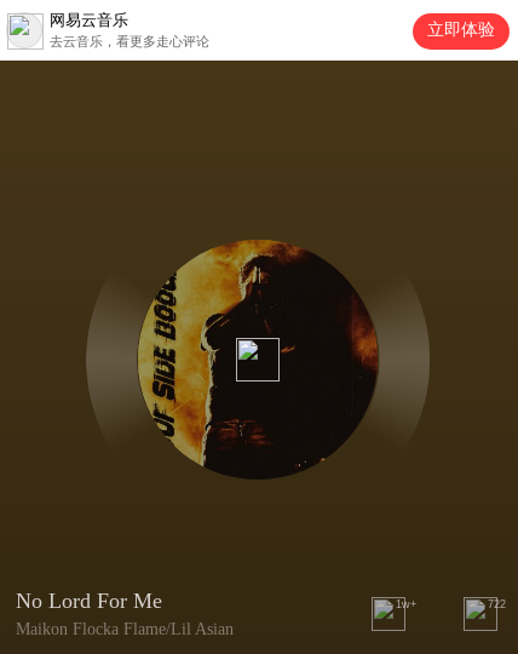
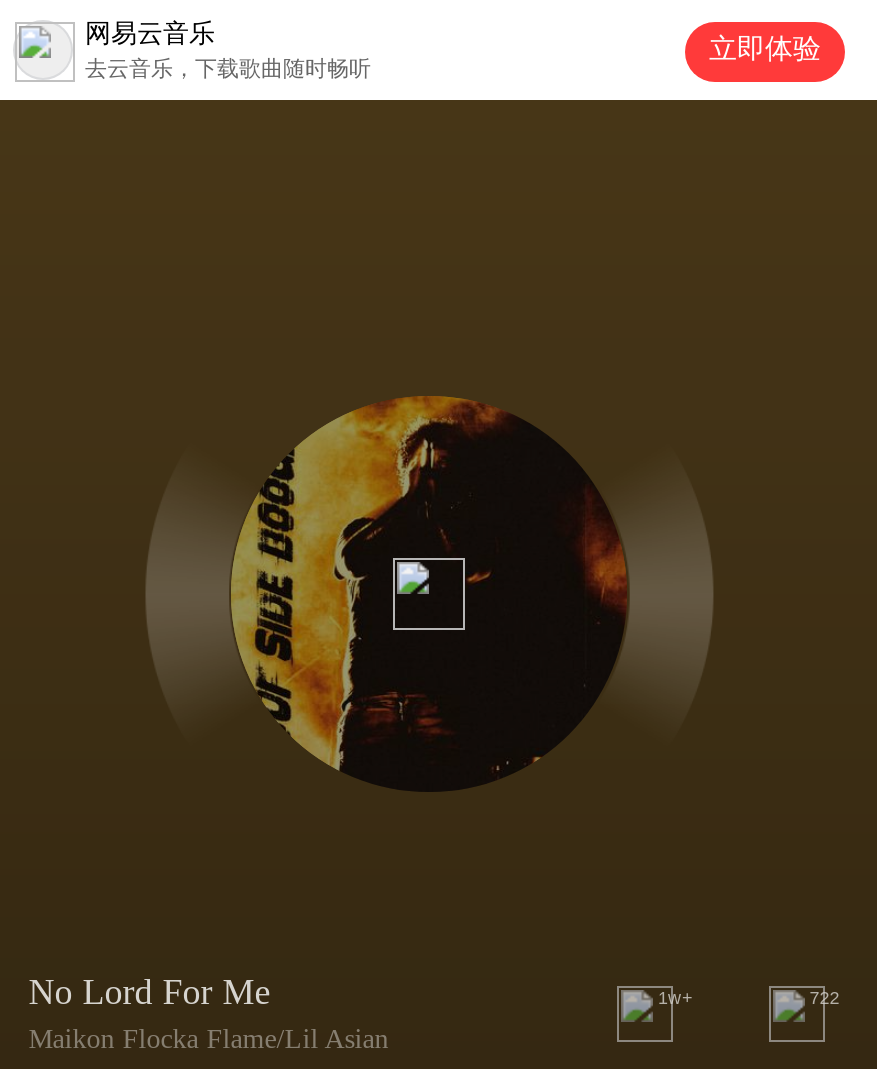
- 去云音乐，看更多走心评论
+ 去云音乐，下载歌曲随时畅听
